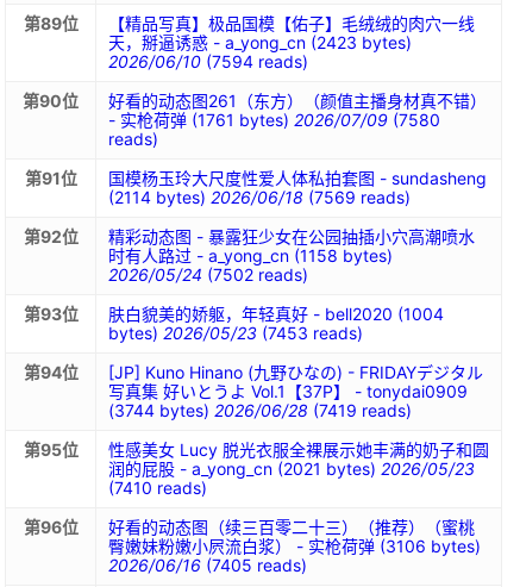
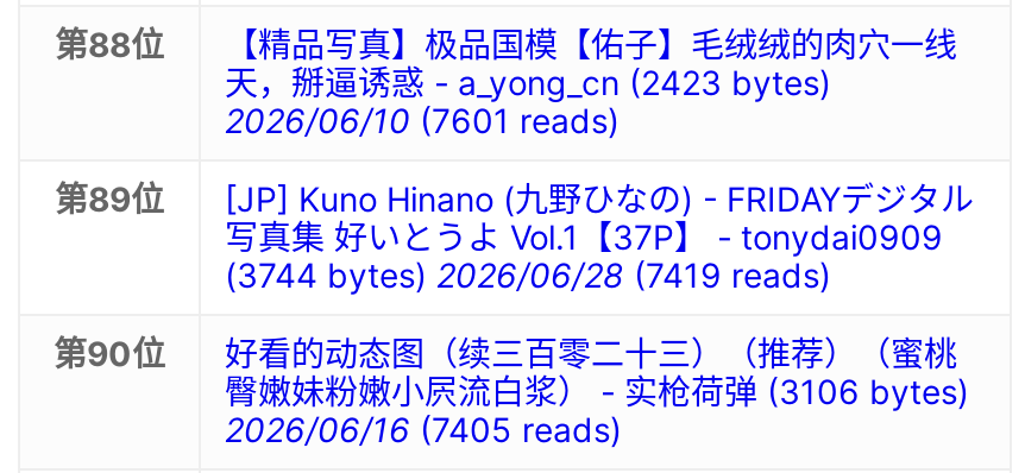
- 第89位 【精品写真】极品国模【佑子】毛绒绒的肉穴一线
+ 第88位 【精品写真】极品国模【佑子】毛绒绒的肉穴一线

- 2026/06/10(7594 reads)
- 第90位
- 好看的动态图261（东方）（颜值主播身材真不错）
- - 实枪荷弹 (1761 bytes) 2026/07/09 (7580
- reads)
- 第91位
- 国模杨玉玲大尺度性爱人体私拍套图 - sundasheng
- (2114 bytes)2026/06/18 (7569 reads)
- 第92位
- 精彩动态图 - 暴露狂少女在公园抽插小穴高潮喷水
- 时有人路过 - a_yong_cn (1158 bytes)
- 2026/05/24 (7502 reads)
- 第93位
- 肤白貌美的娇躯，年轻真好 - bell2020 (1004
- bytes)2026/05/23 (7453 reads)
- 第94位
+ 2026/06/10 (7601 reads)
+ 第89位

- 第95位
- 性感美女 Lucy 脱光衣服全裸展示她丰满的奶子和圆
- 润的屁股 - a_yong_cn (2021 bytes) 2026/05/23
- (7410 reads)
- 第96位
+ 第90位
